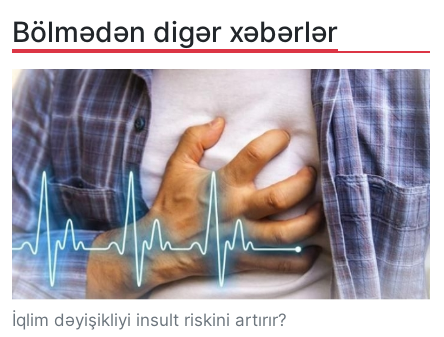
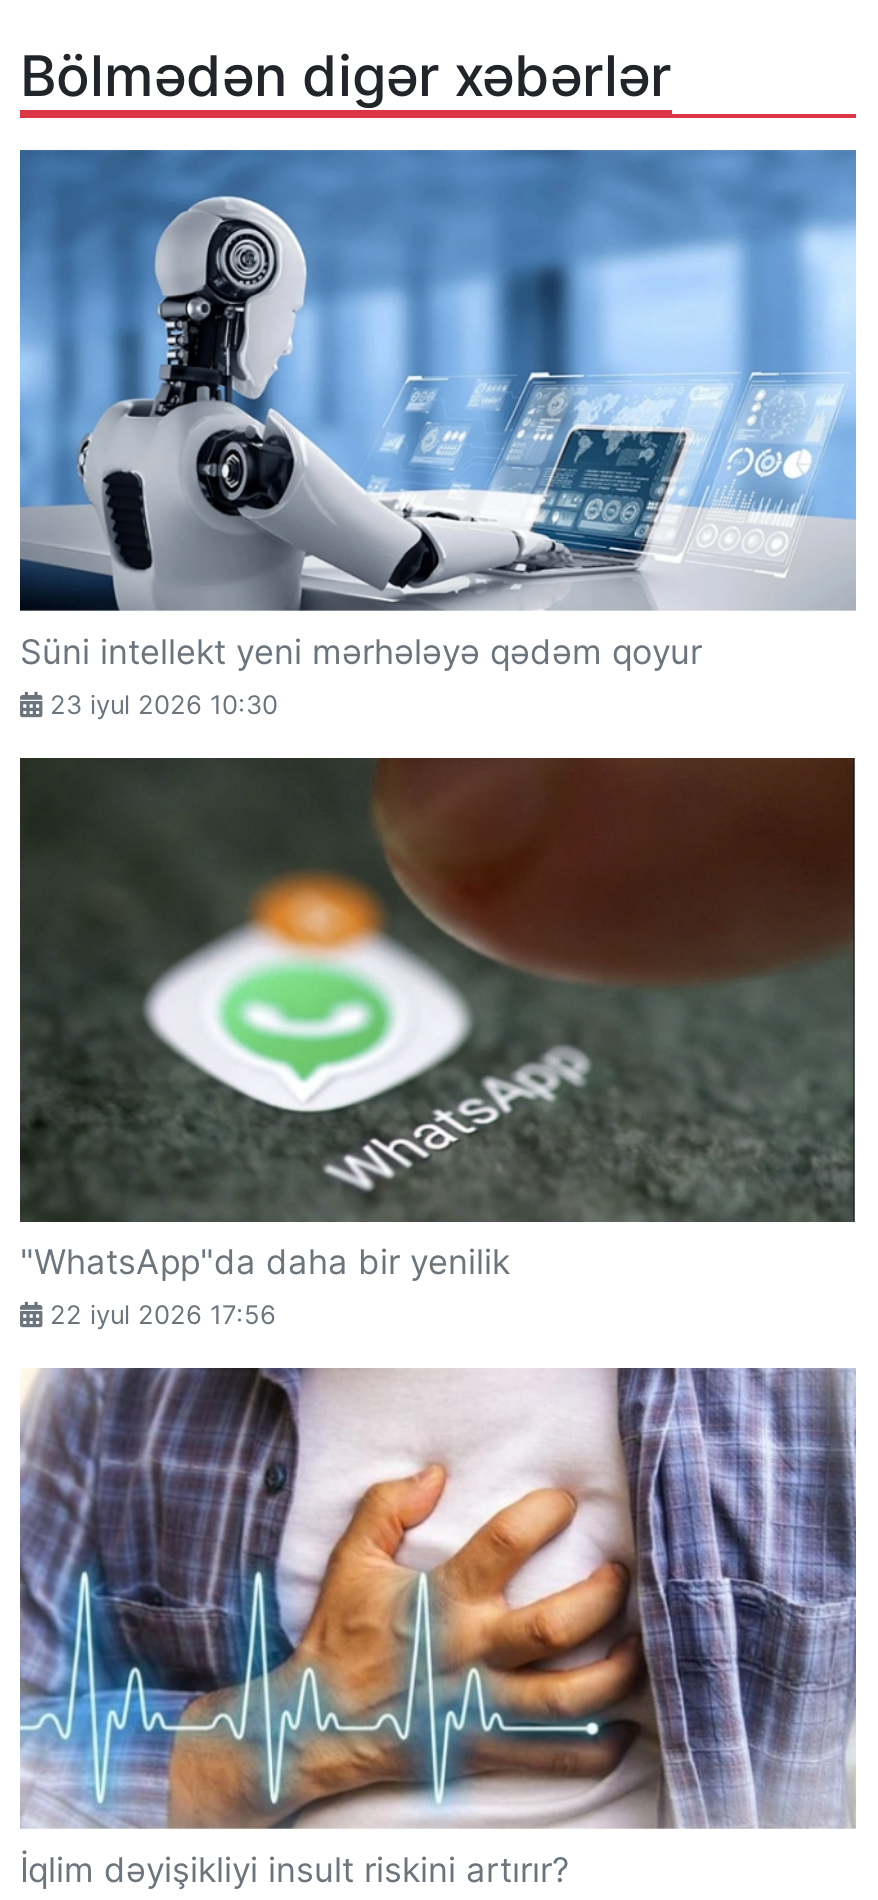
+ [image]
+ Süni intellekt yeni mərhələyə qədəm qoyur
+ 23 iyul 2026 10:30

+ [image]
+ "WhatsApp"da daha bir yenilik
+ 22 iyul 2026 17:56
